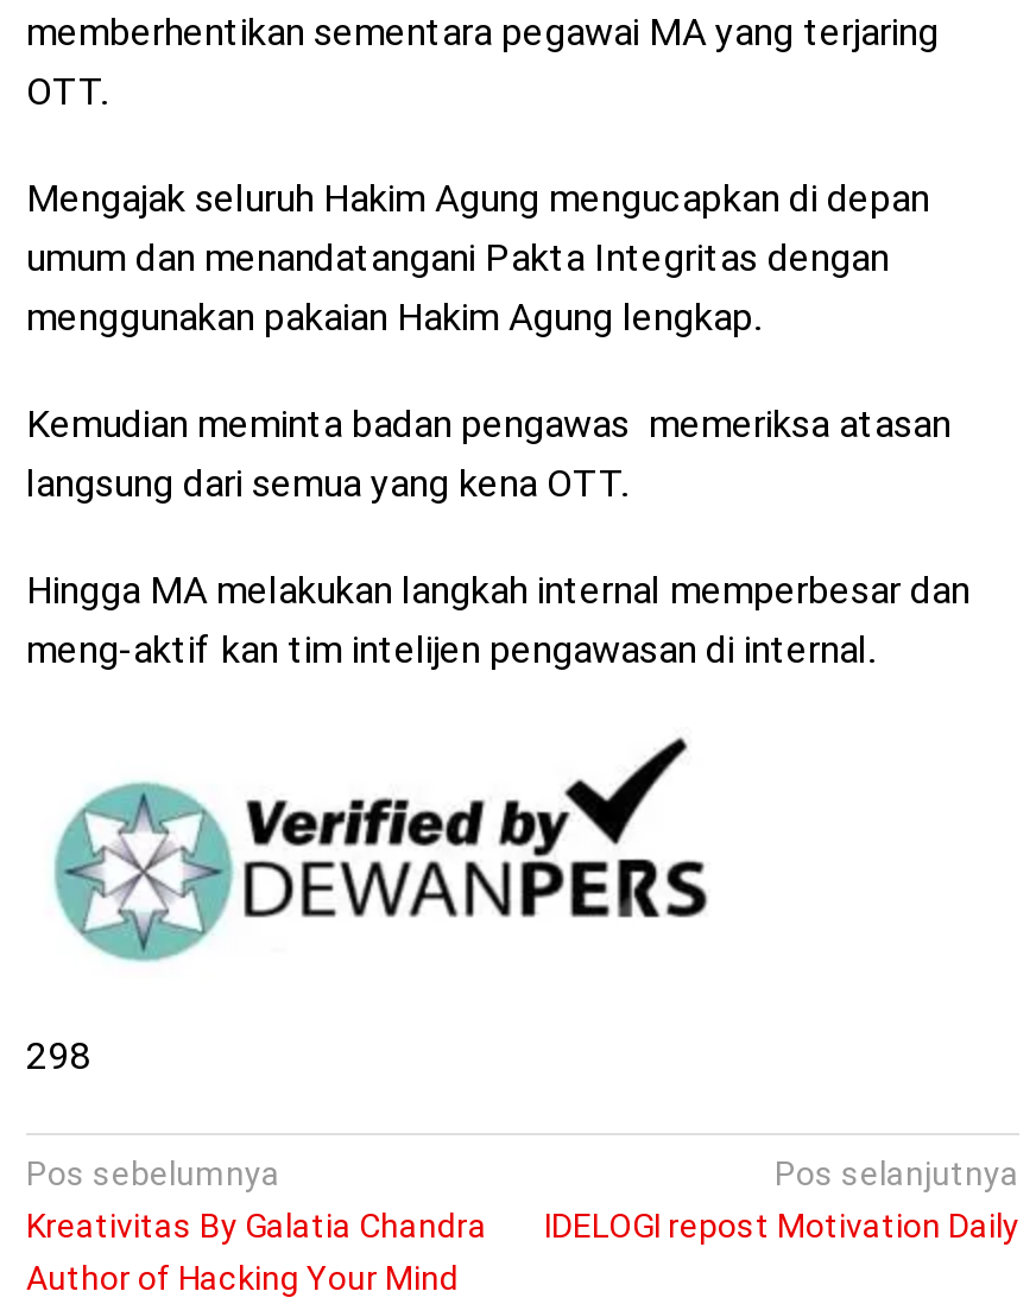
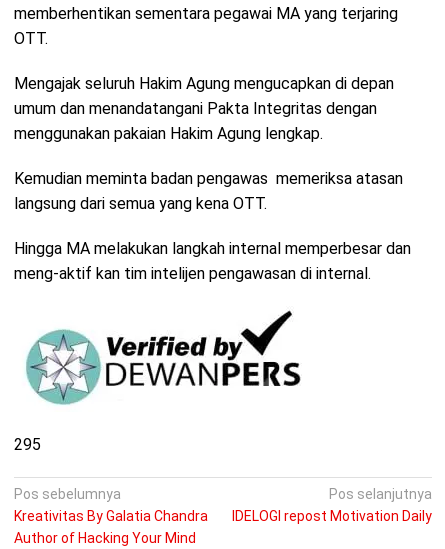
- 298
+ 295
